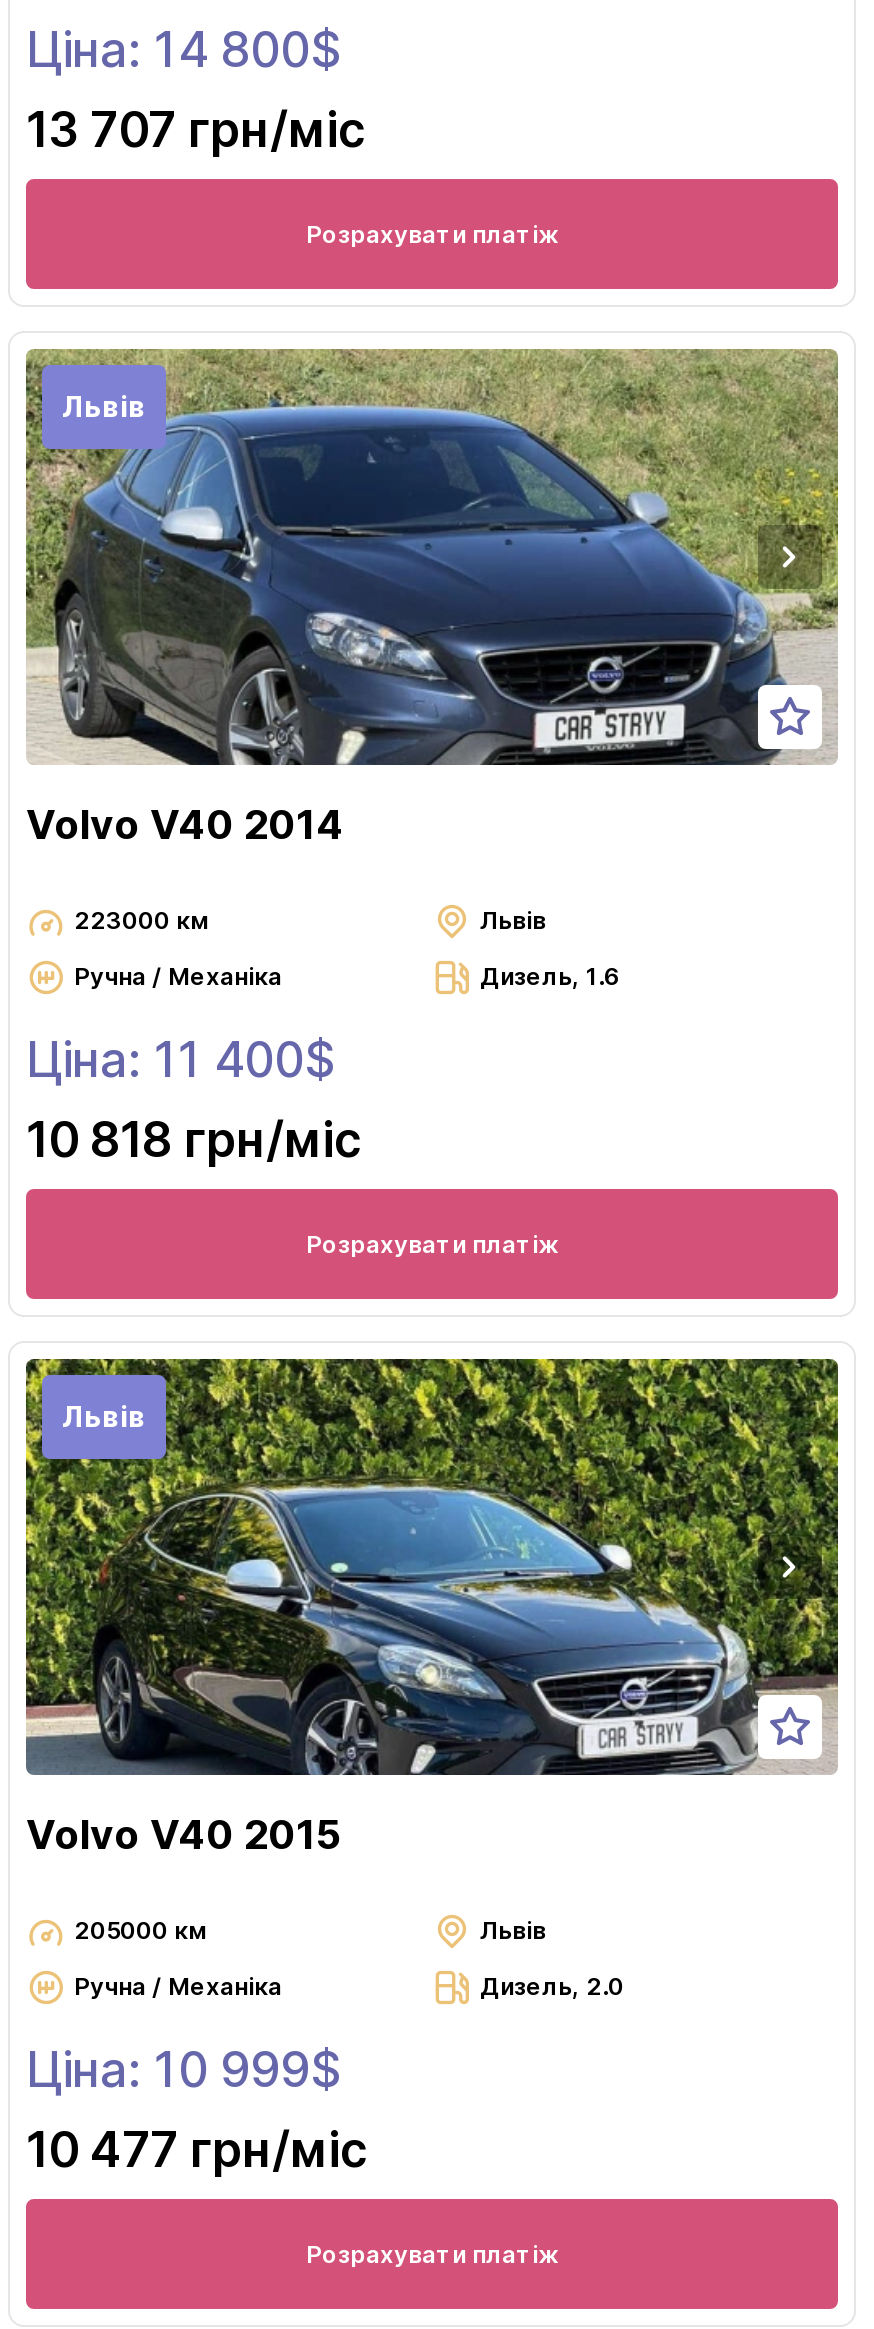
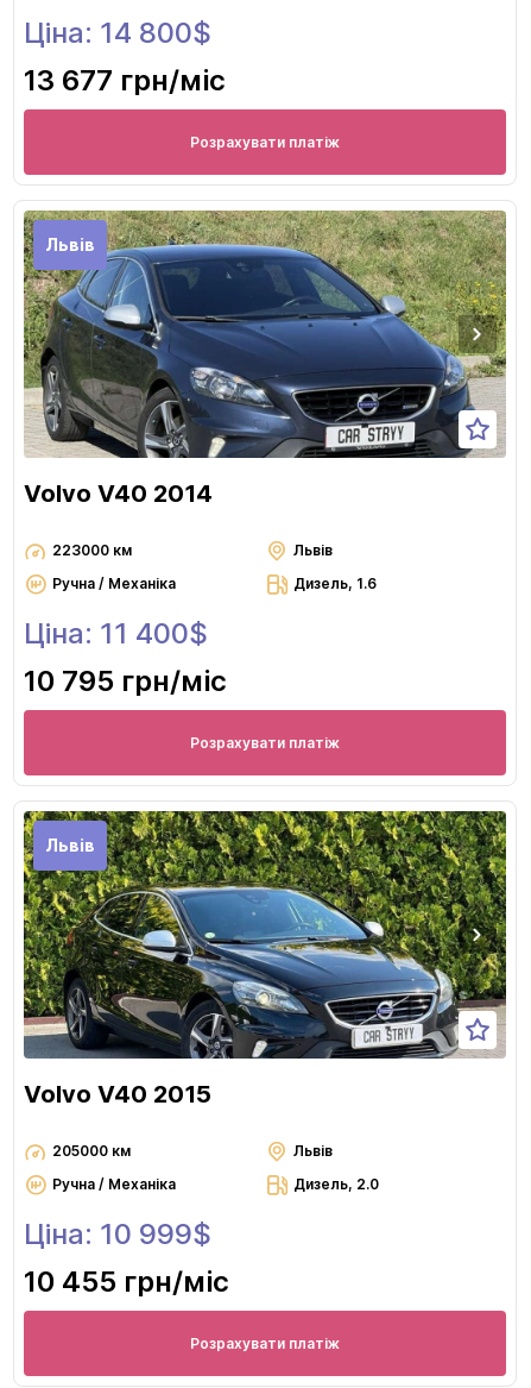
- 13 707 грн/міс
+ 13 677 грн/міс

- 10 818 грн/міс
+ 10 795 грн/міс

- 10 477 грн/міс
+ 10 455 грн/міс
